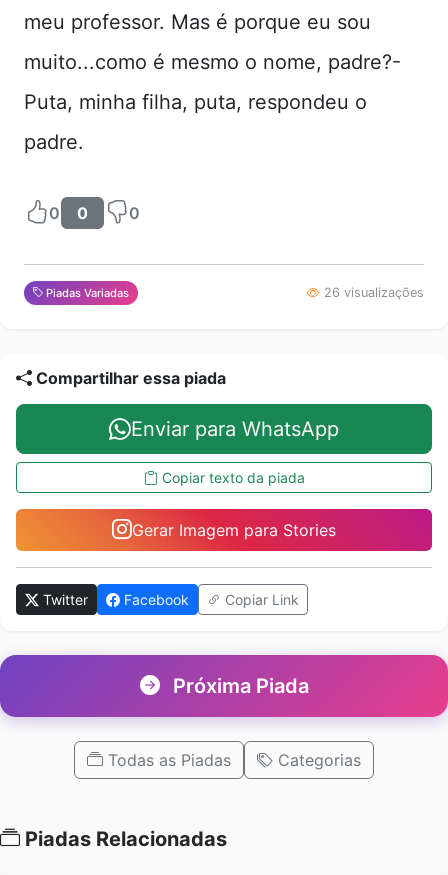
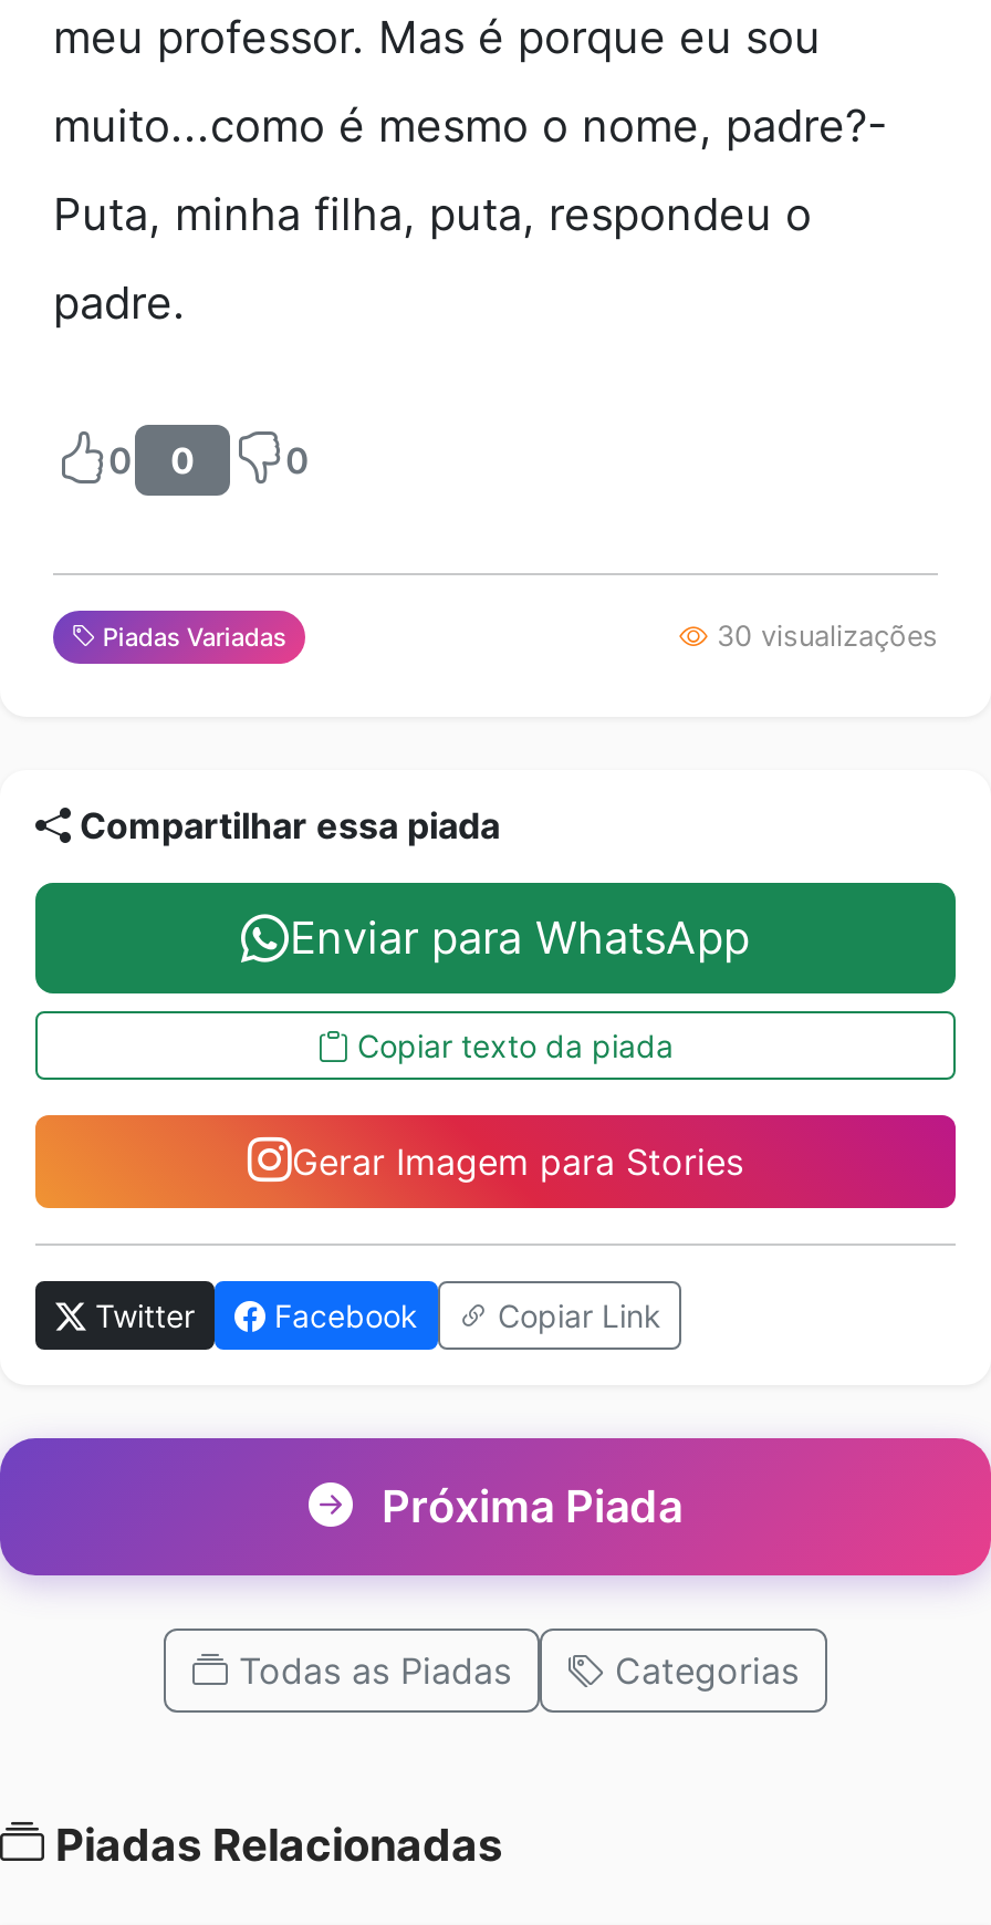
- 26 visualizações
+ 30 visualizações
